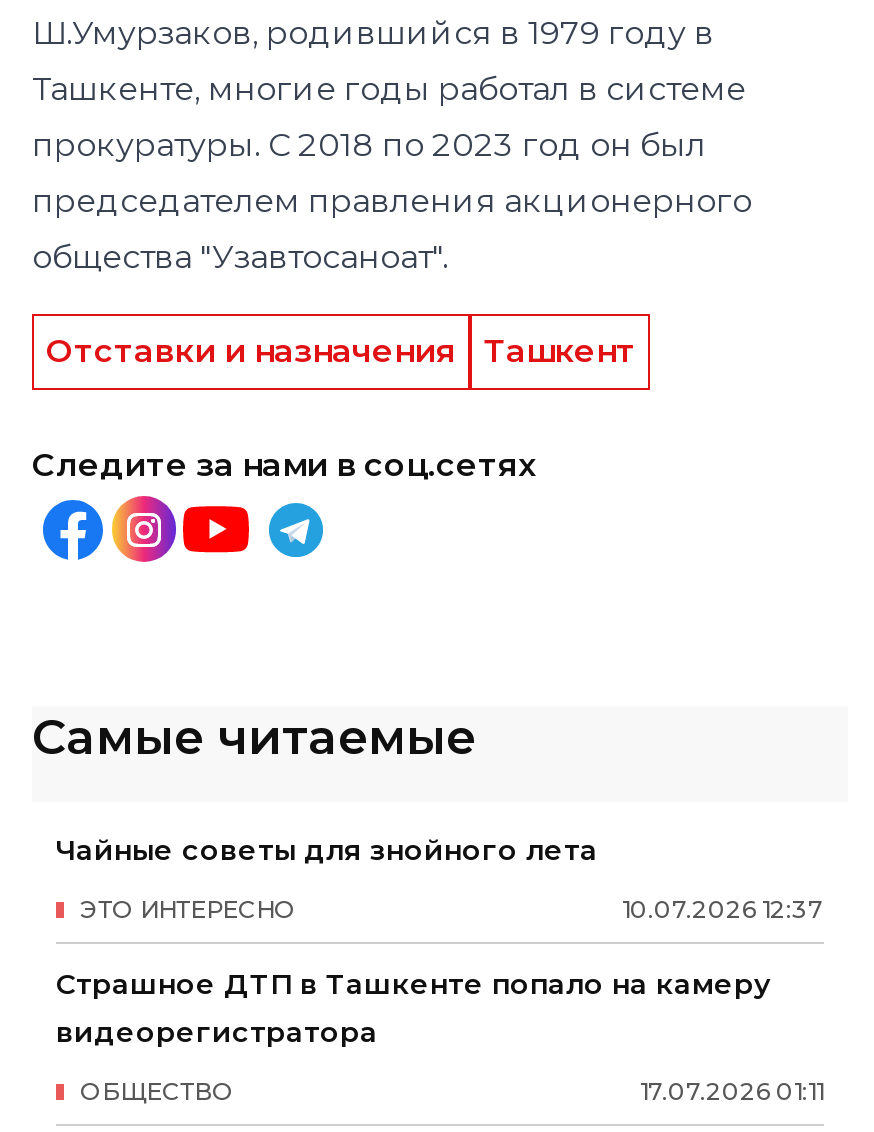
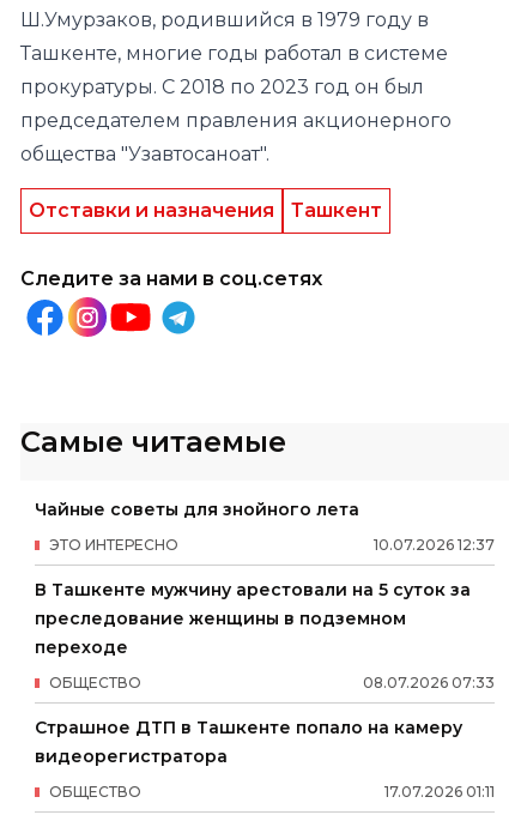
+ В Ташкенте мужчину арестовали на 5 суток за
+ преследование женщины в подземном
+ переходе
+ 08.07.2026 07:33
+ ОБЩЕСТВО
